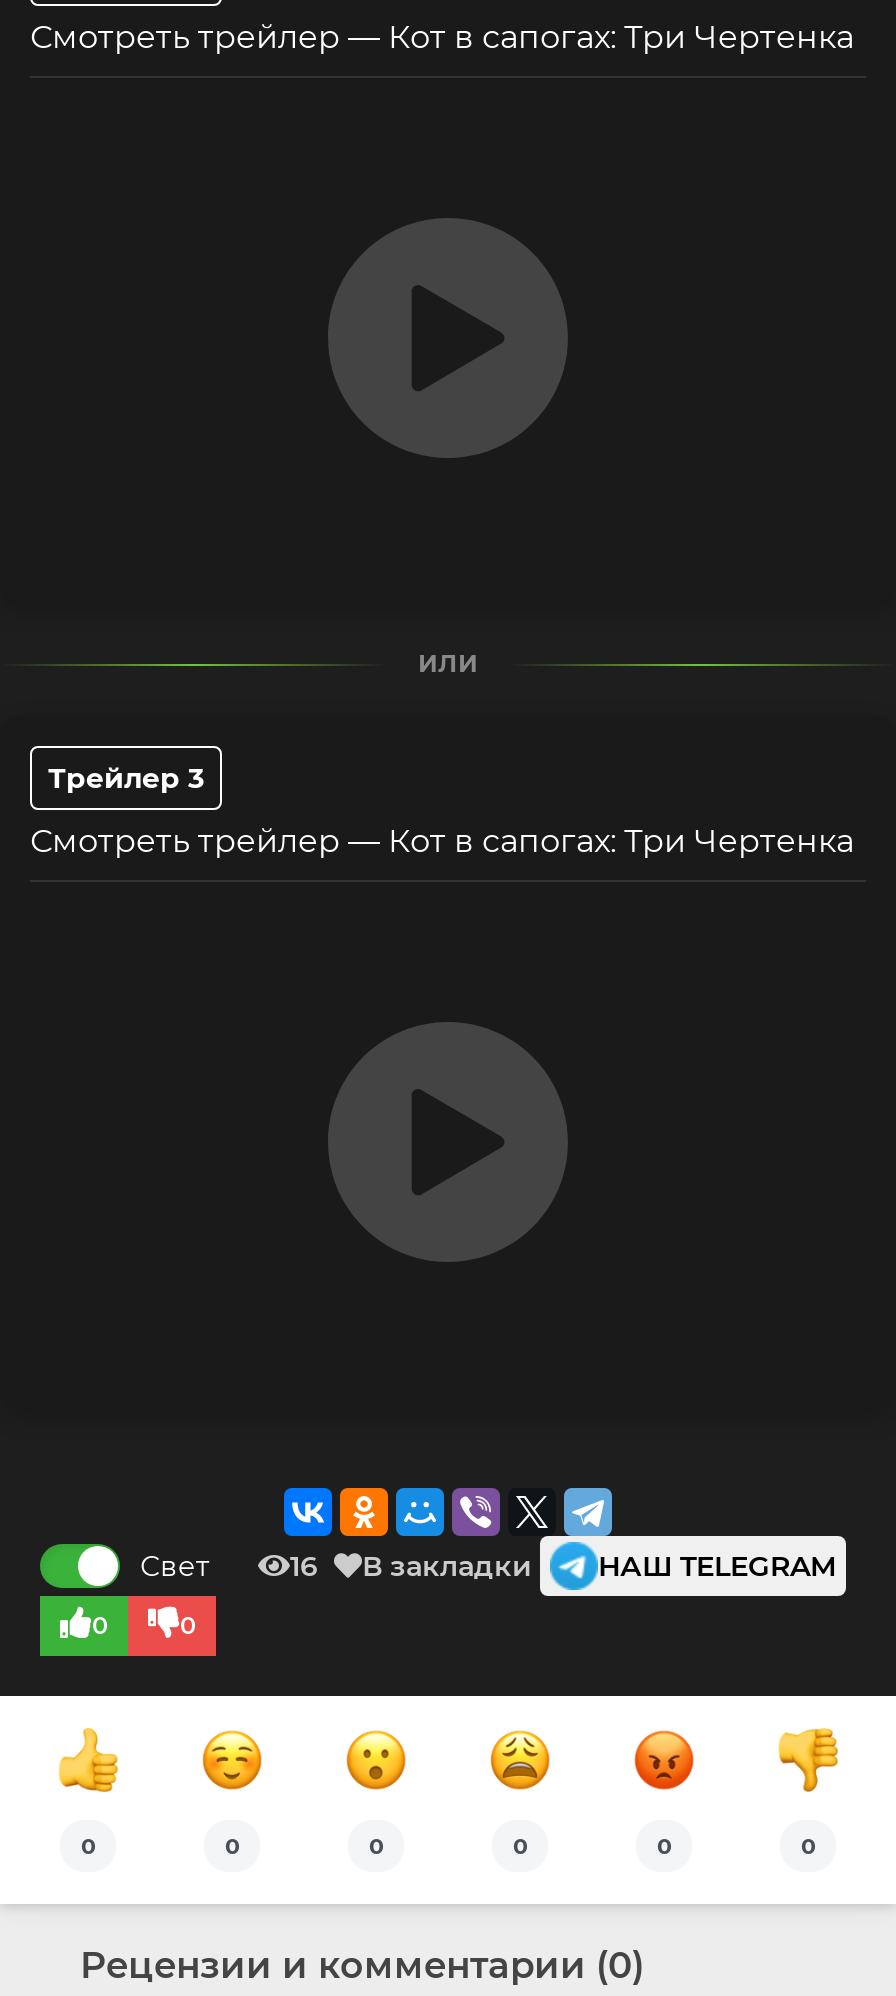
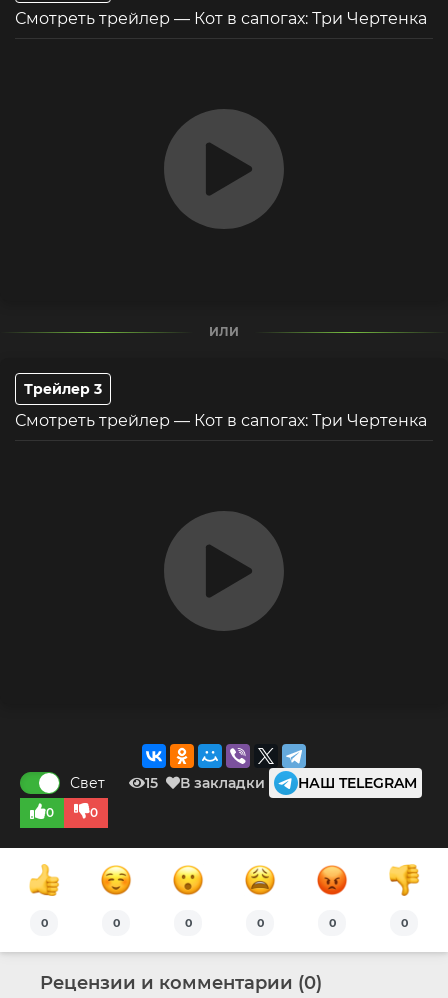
- 16 В закладки НАШ TELEGRAM
+ 15 В закладки НАШ TELEGRAM
